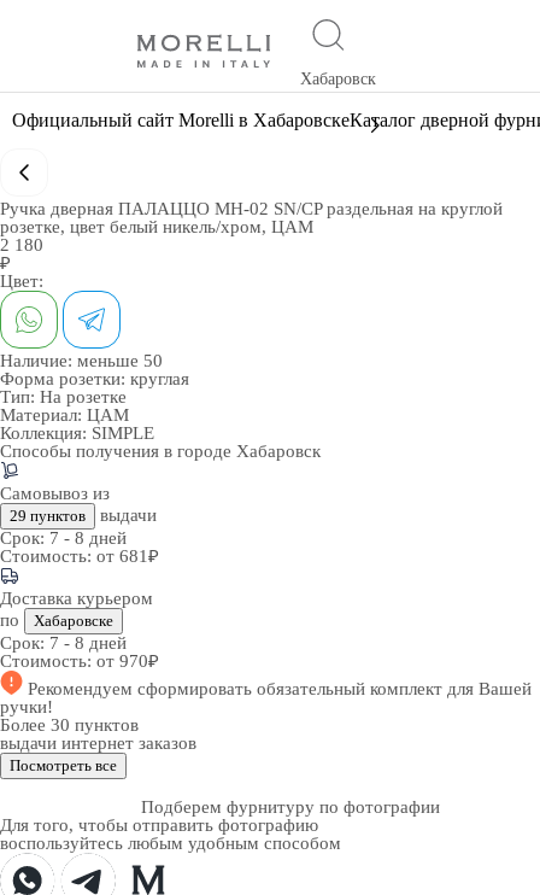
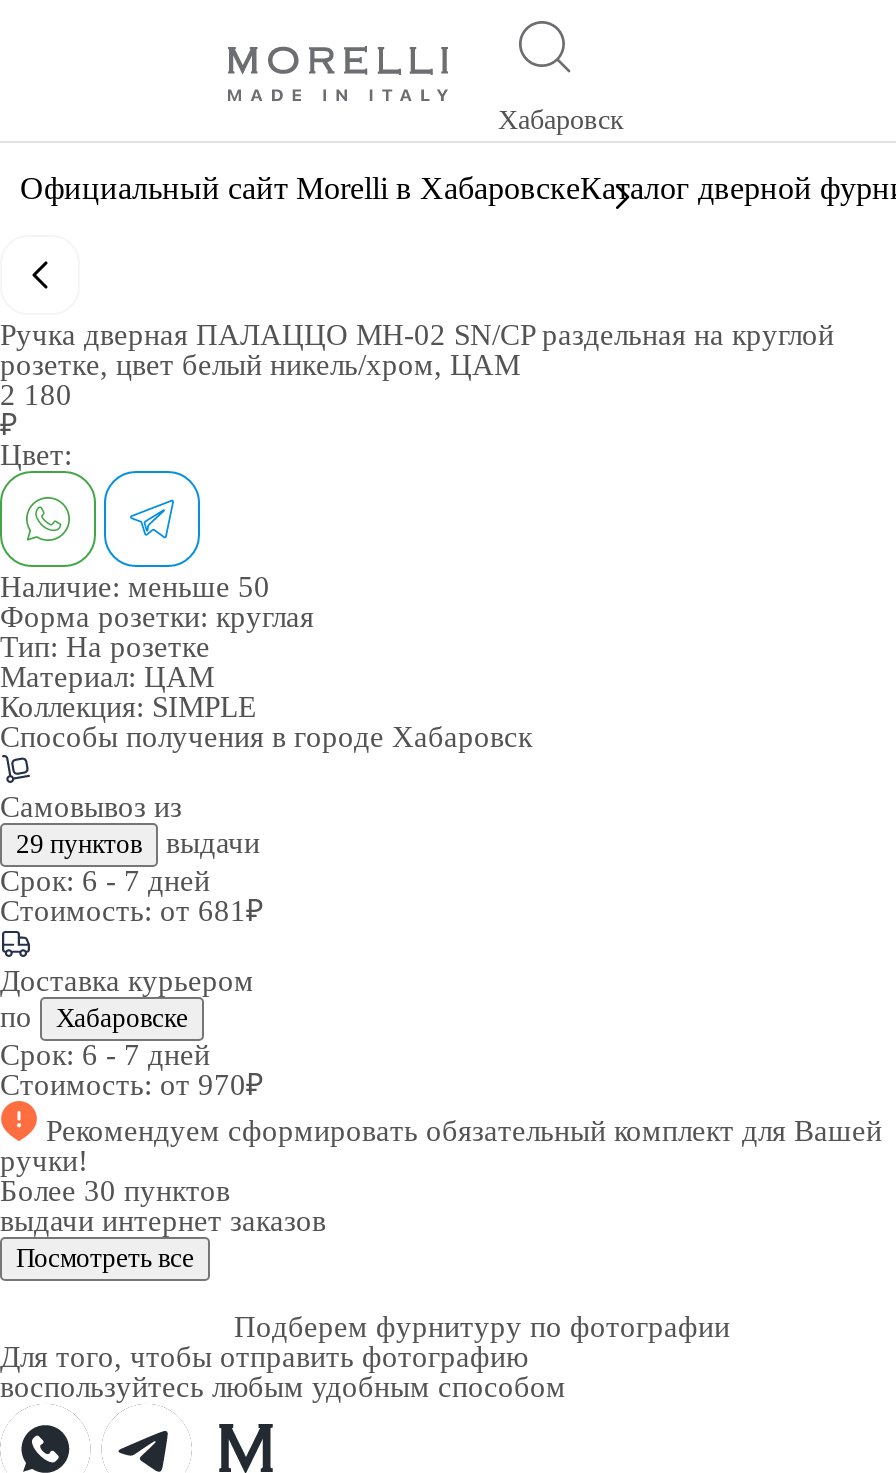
- Срок:7 - 8 дней
+ Срок:6 - 7 дней

- Срок:7 - 8 дней
+ Срок:6 - 7 дней
